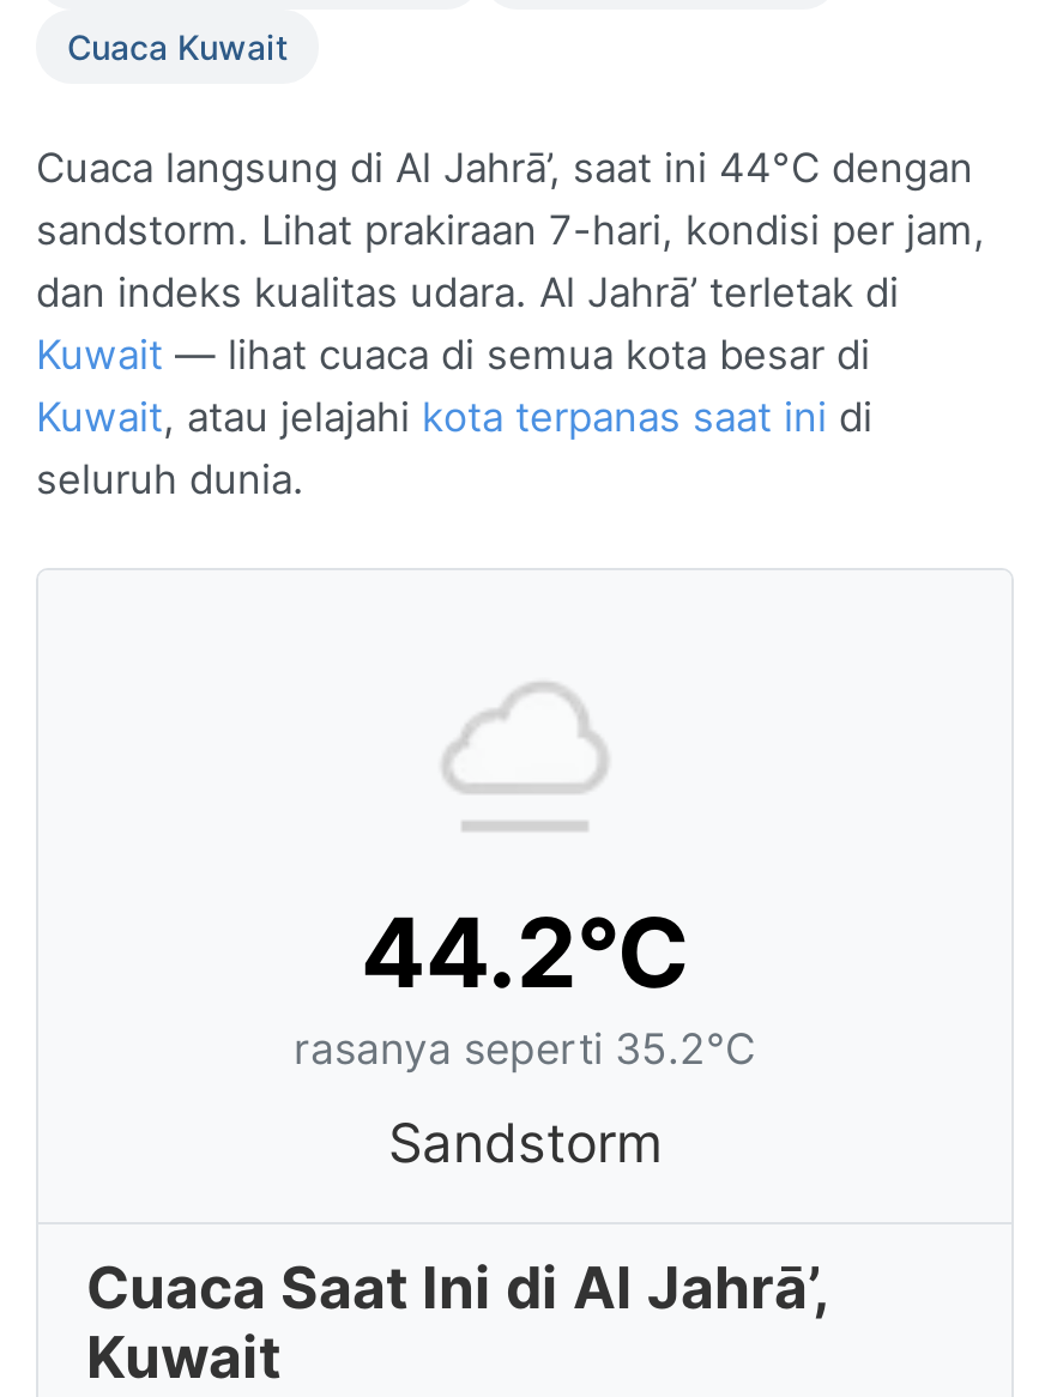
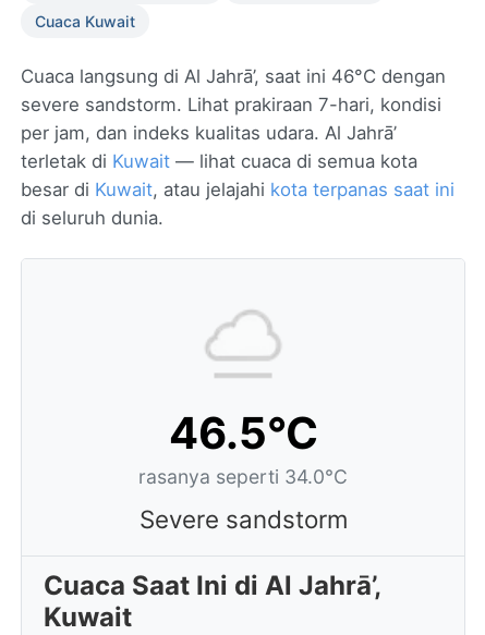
- Cuaca langsung di Al Jahrā’, saat ini 44°C dengan
- sandstorm. Lihat prakiraan 7-hari, kondisi per jam,
- dan indeks kualitas udara. Al Jahrā’ terletak di
- Kuwait — lihat cuaca di semua kota besar di
- Kuwait, atau jelajahi kota terpanas saat ini di
- seluruh dunia.
+ Cuaca langsung di Al Jahrā’, saat ini 46°C dengan
+ severe sandstorm. Lihat prakiraan 7-hari, kondisi
+ per jam, dan indeks kualitas udara. Al Jahrā’
+ terletak di Kuwait — lihat cuaca di semua kota
+ besar di Kuwait, atau jelajahi kota terpanas saat ini
+ di seluruh dunia.

- 44.2°C
- rasanya seperti 35.2°C
+ 46.5°C
+ rasanya seperti 34.0°C

- Sandstorm
+ Severe sandstorm
